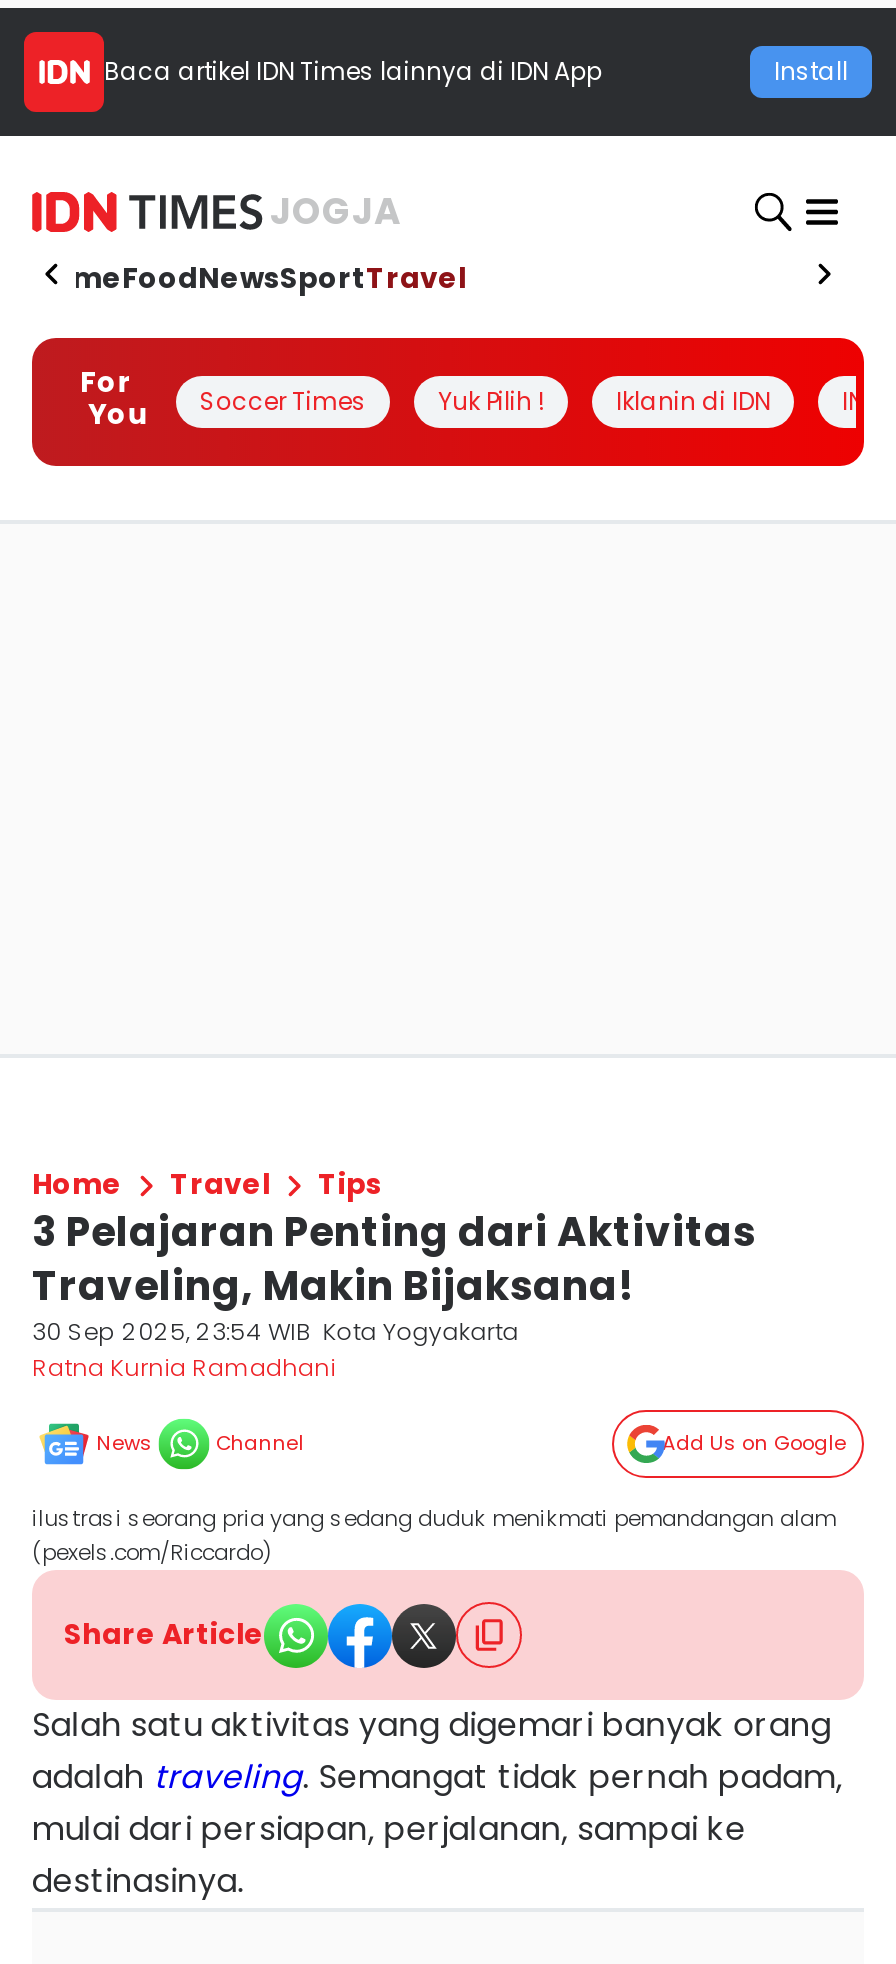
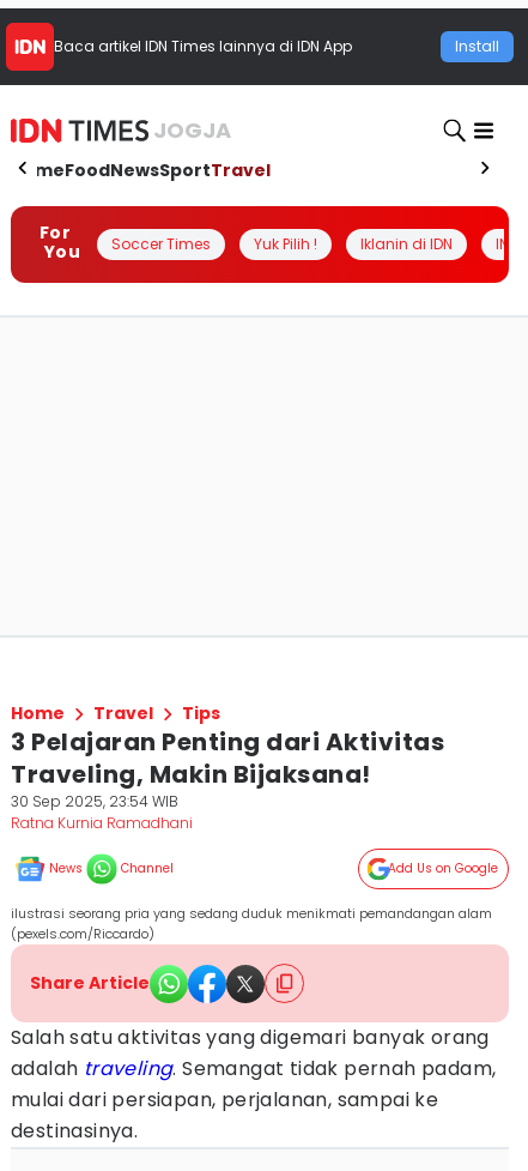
- 30 Sep 2025, 23:54 WIB Kota Yogyakarta
+ 30 Sep 2025, 23:54 WIB
